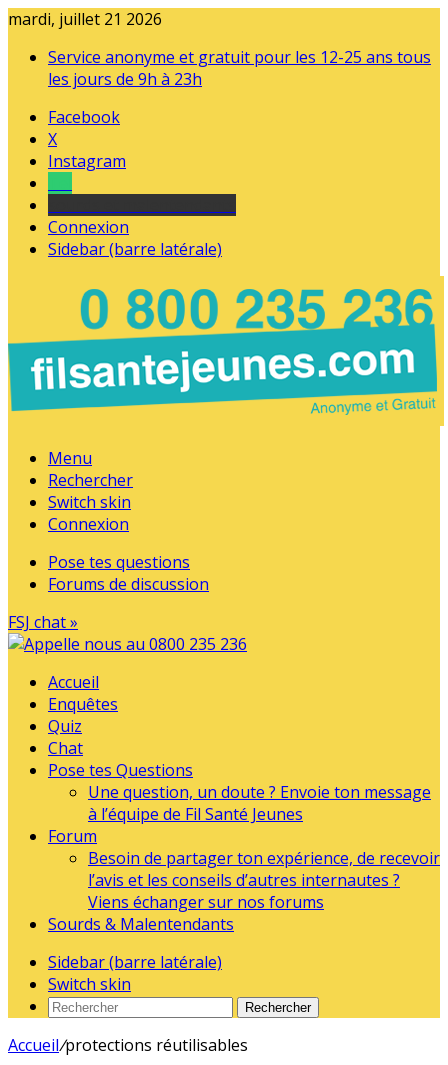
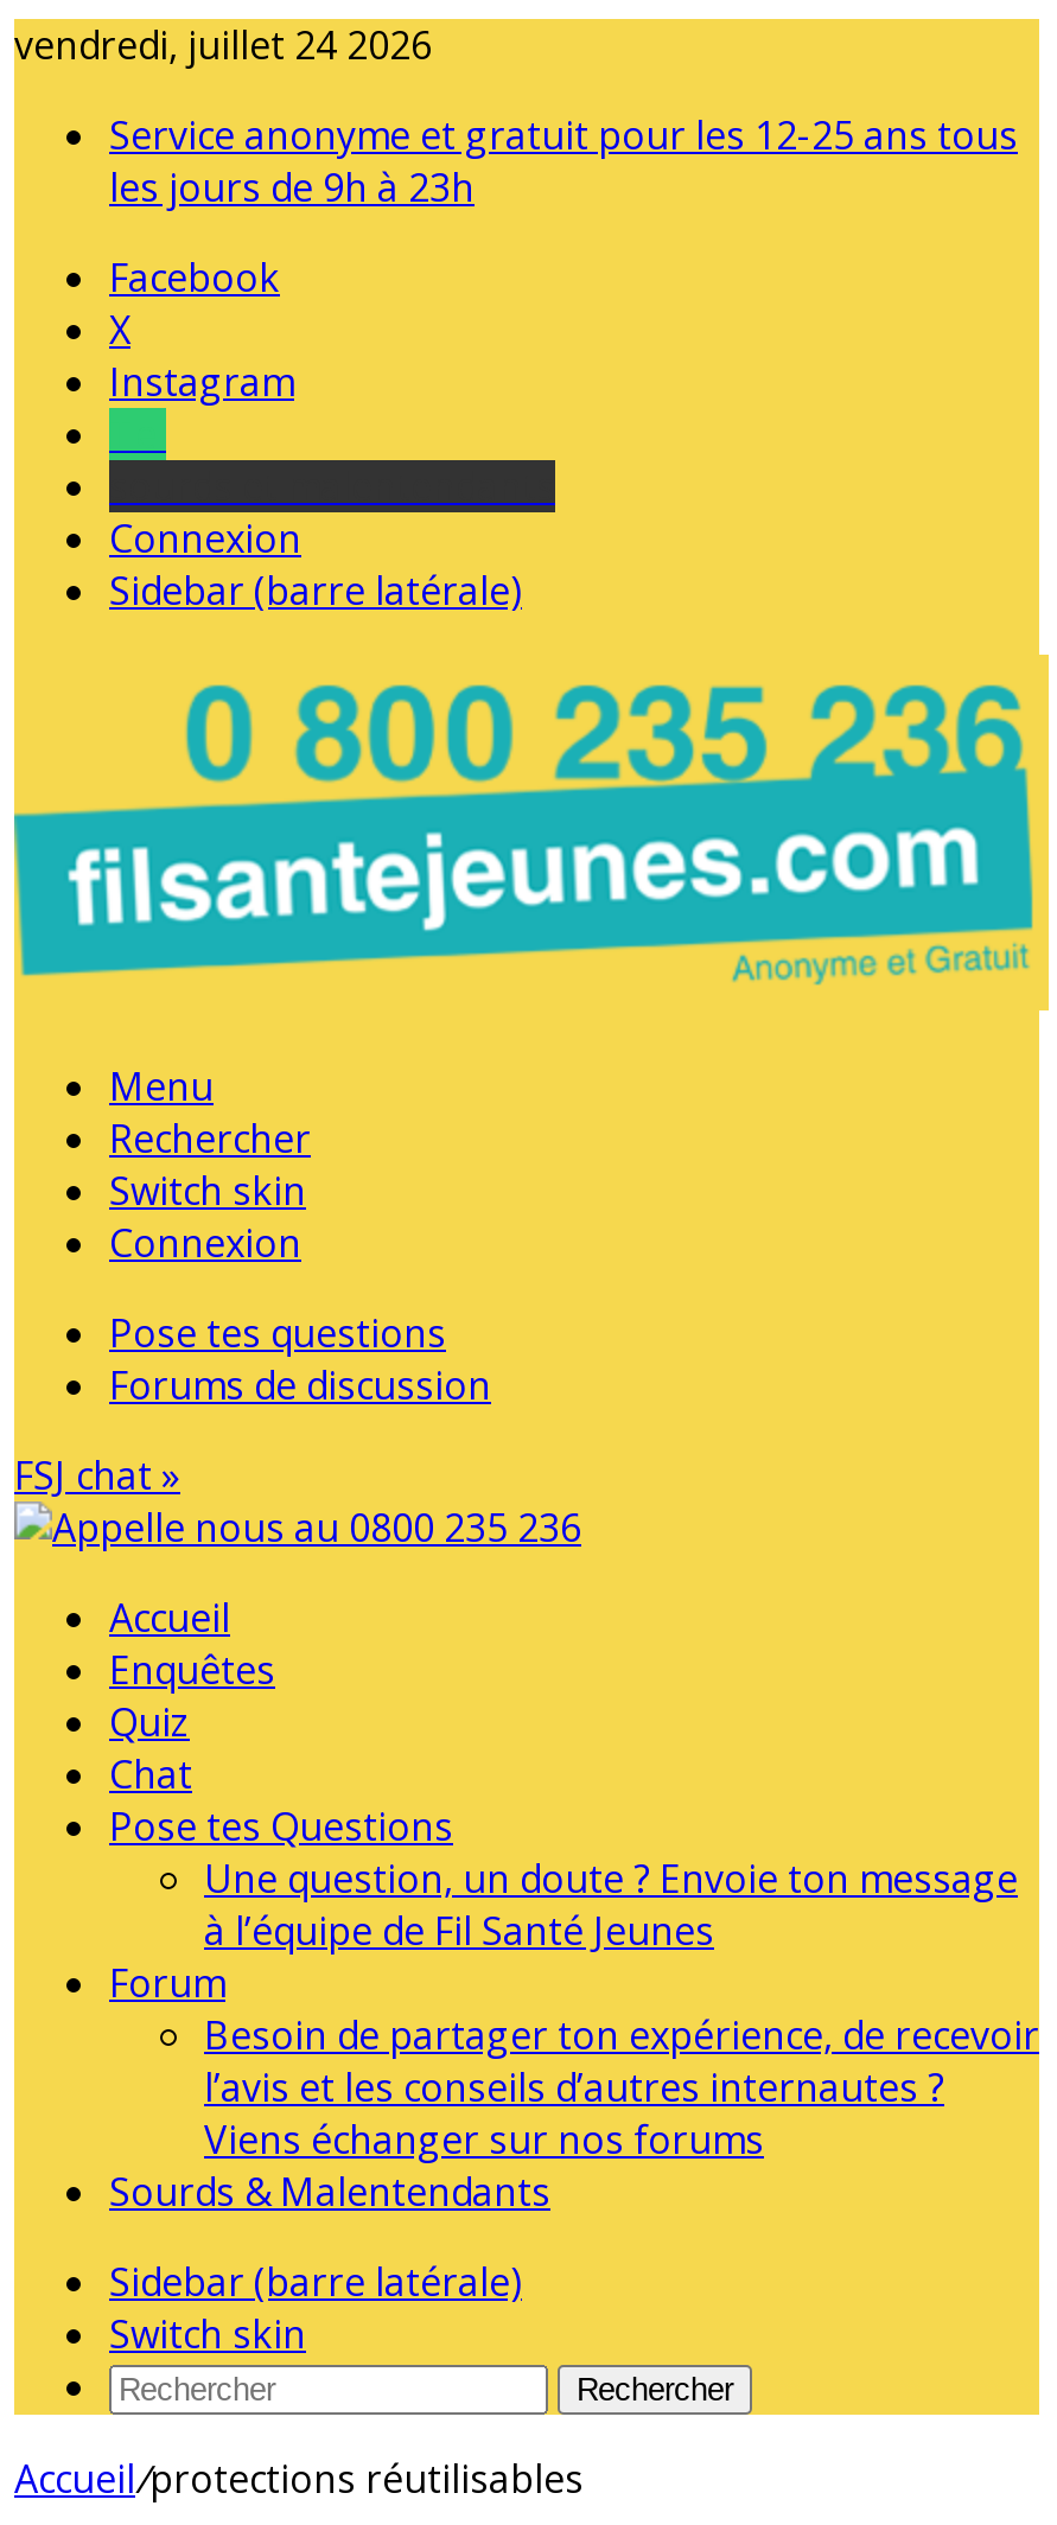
- mardi, juillet 21 2026
+ vendredi, juillet 24 2026
